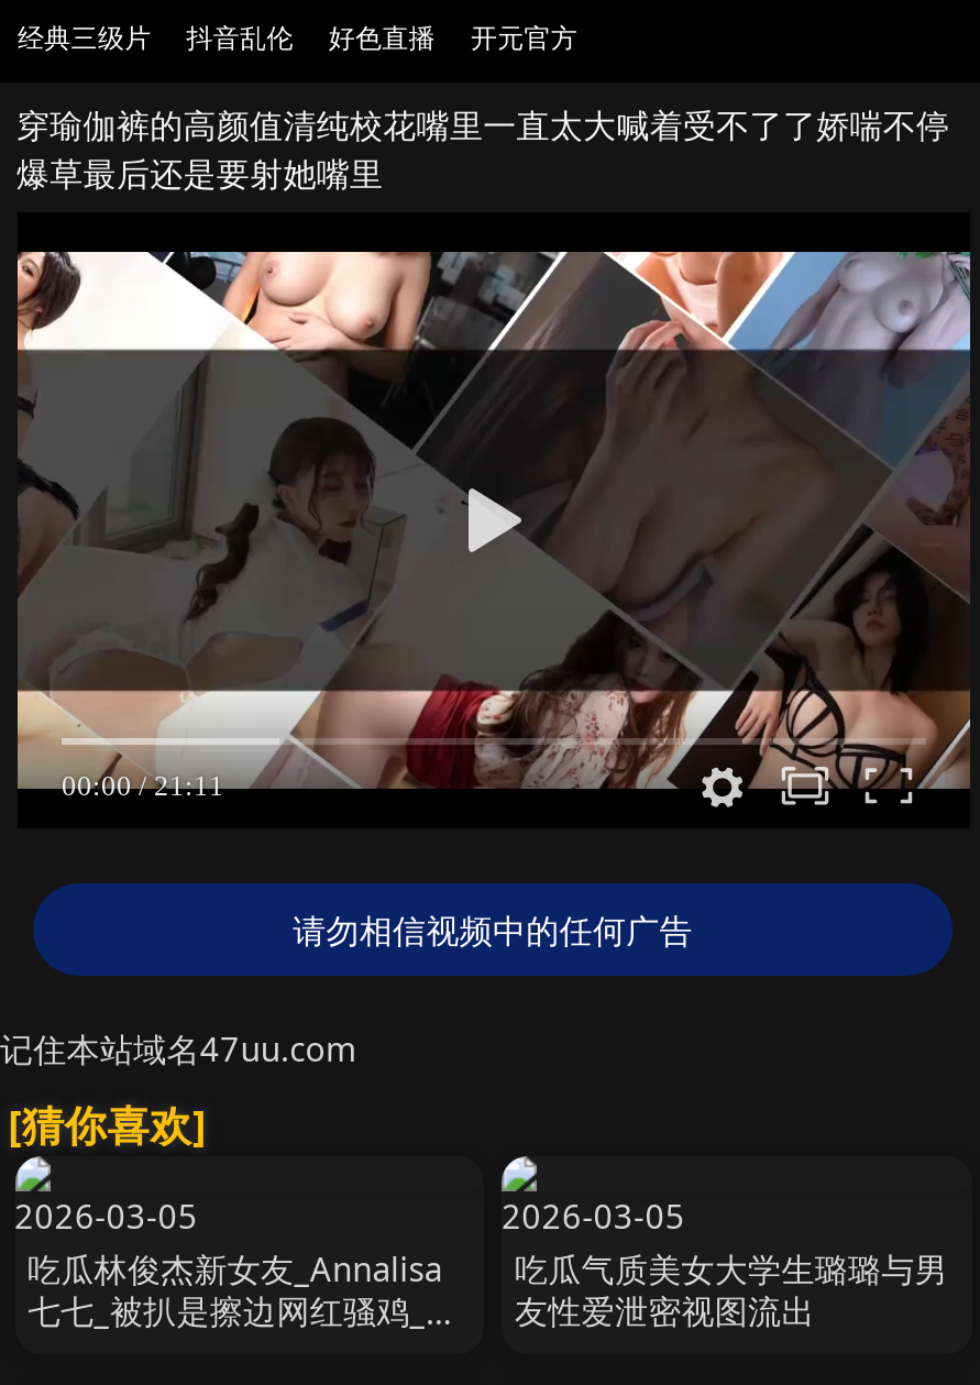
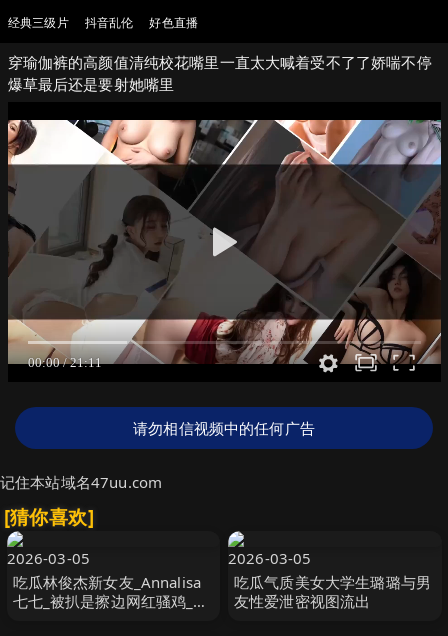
- 开元官方
